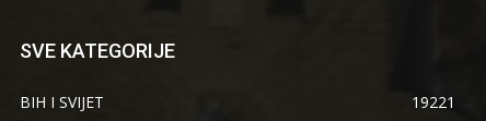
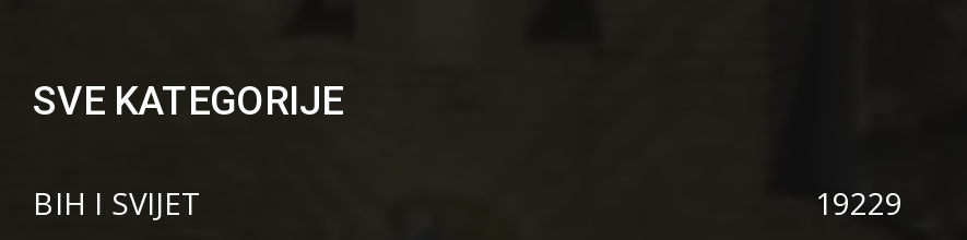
- 19221
+ 19229
